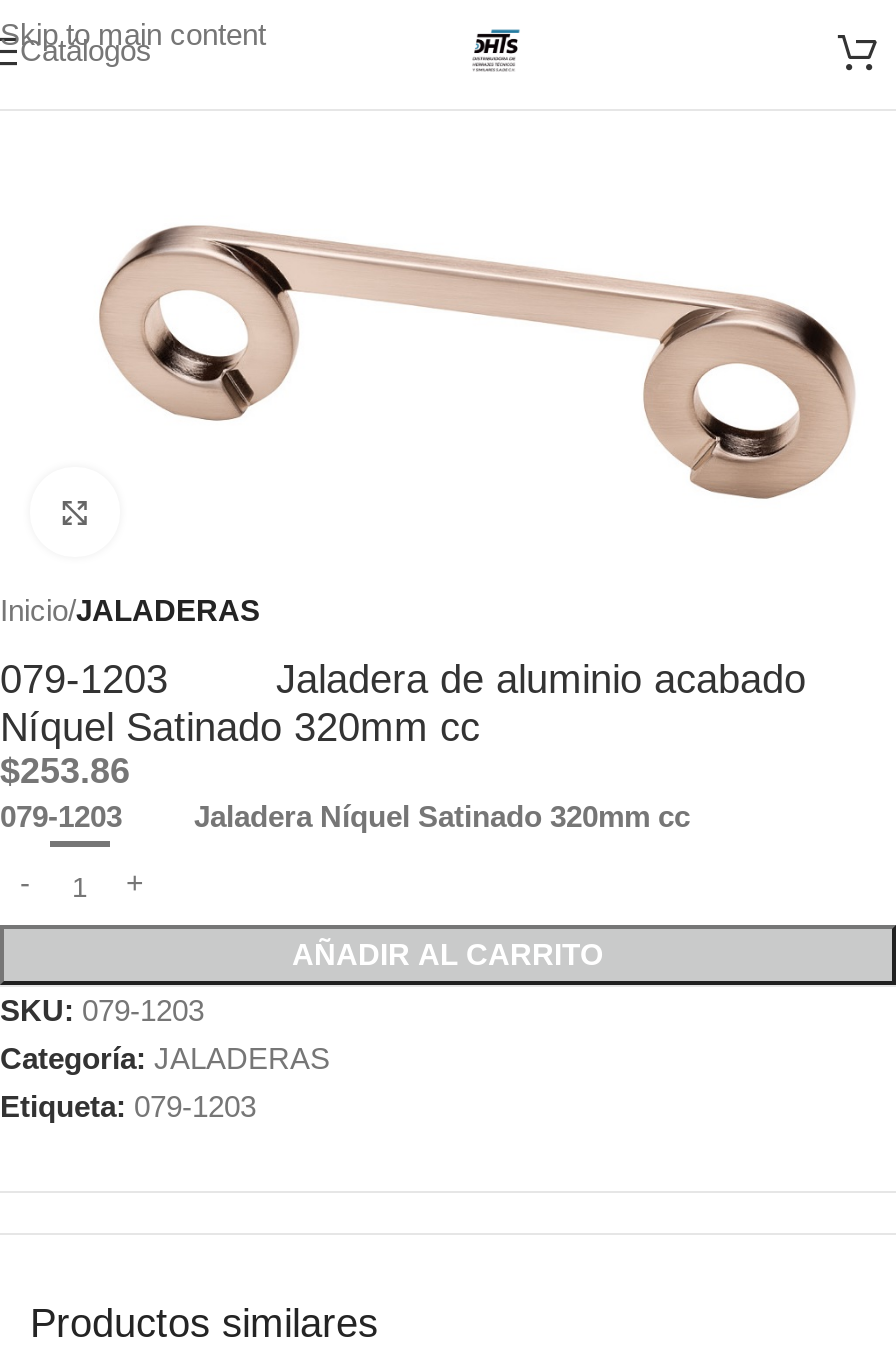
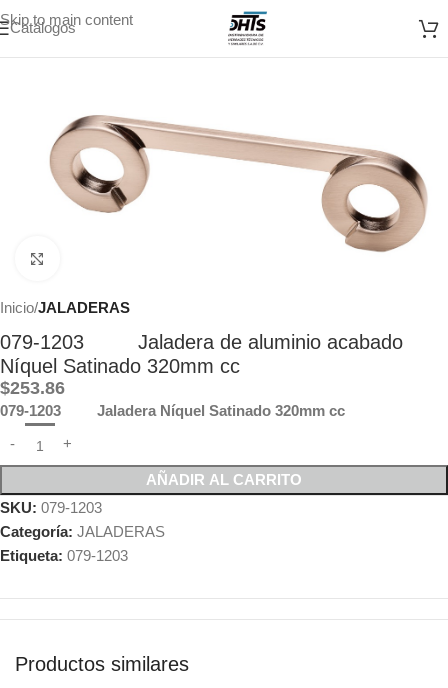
- [image]
+ [image]
